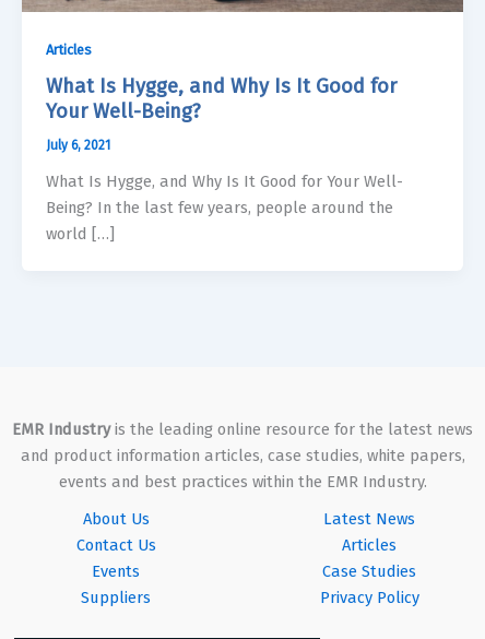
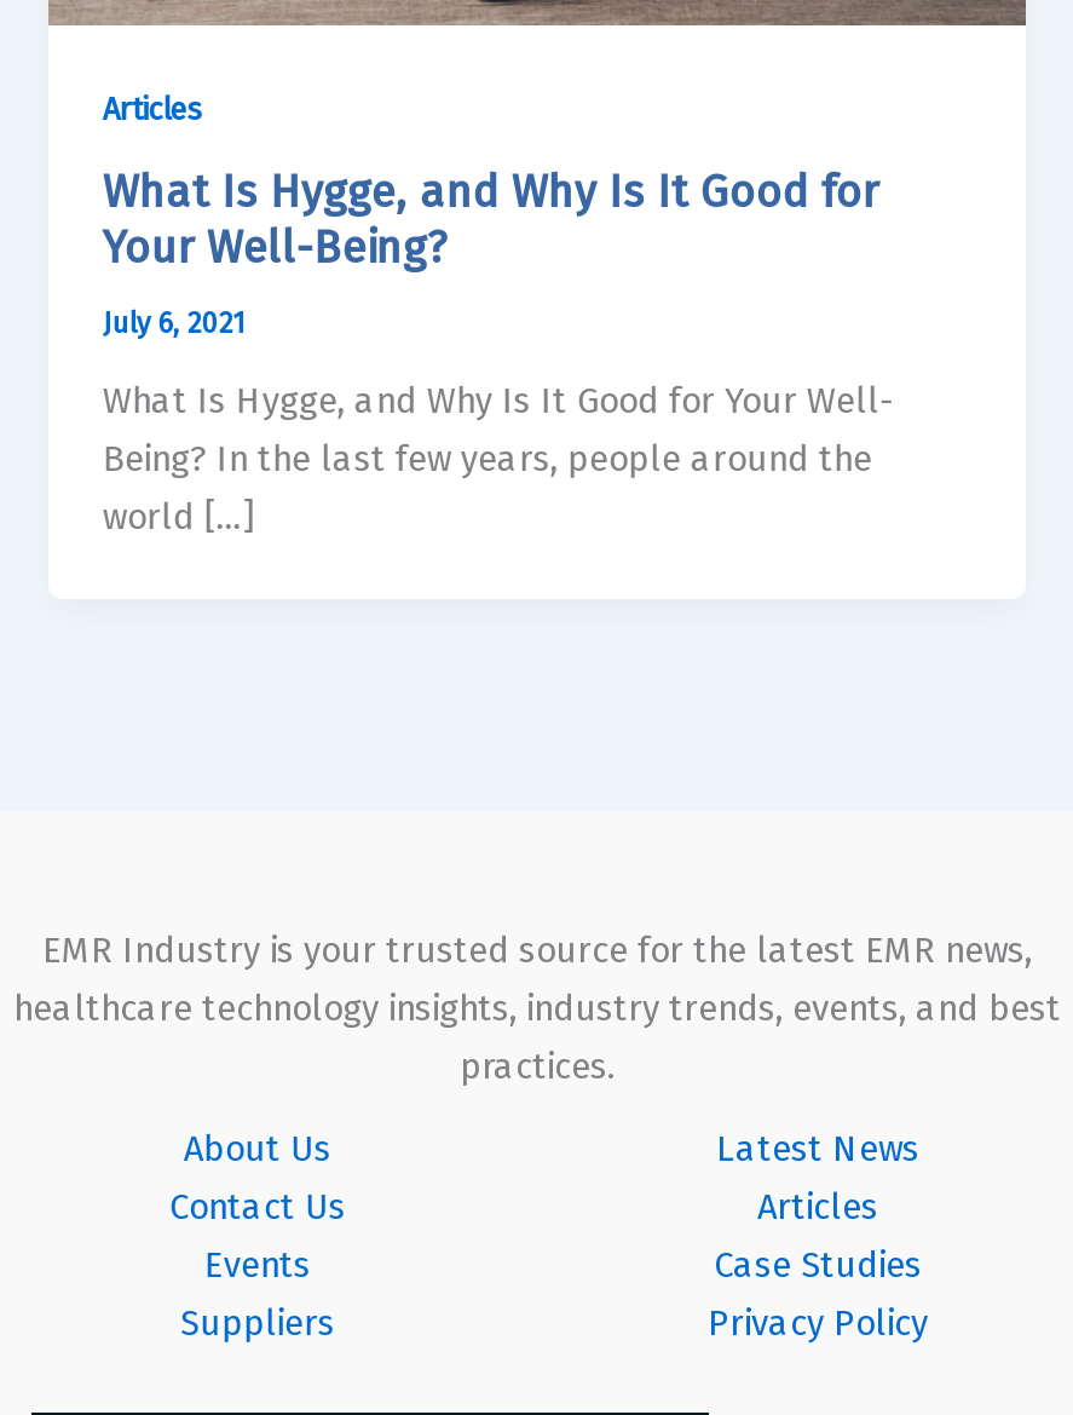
- EMR Industry is the leading online resource for the latest news
- and product information articles, case studies, white papers,
- events and best practices within the EMR Industry.
+ EMR Industry is your trusted source for the latest EMR news,
+ healthcare technology insights, industry trends, events, and best
+ practices.
